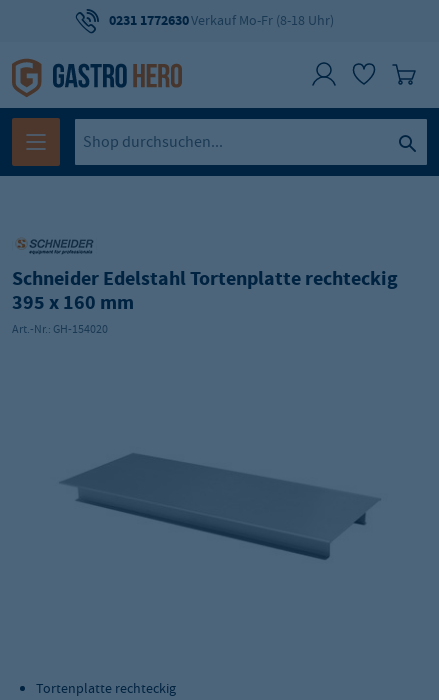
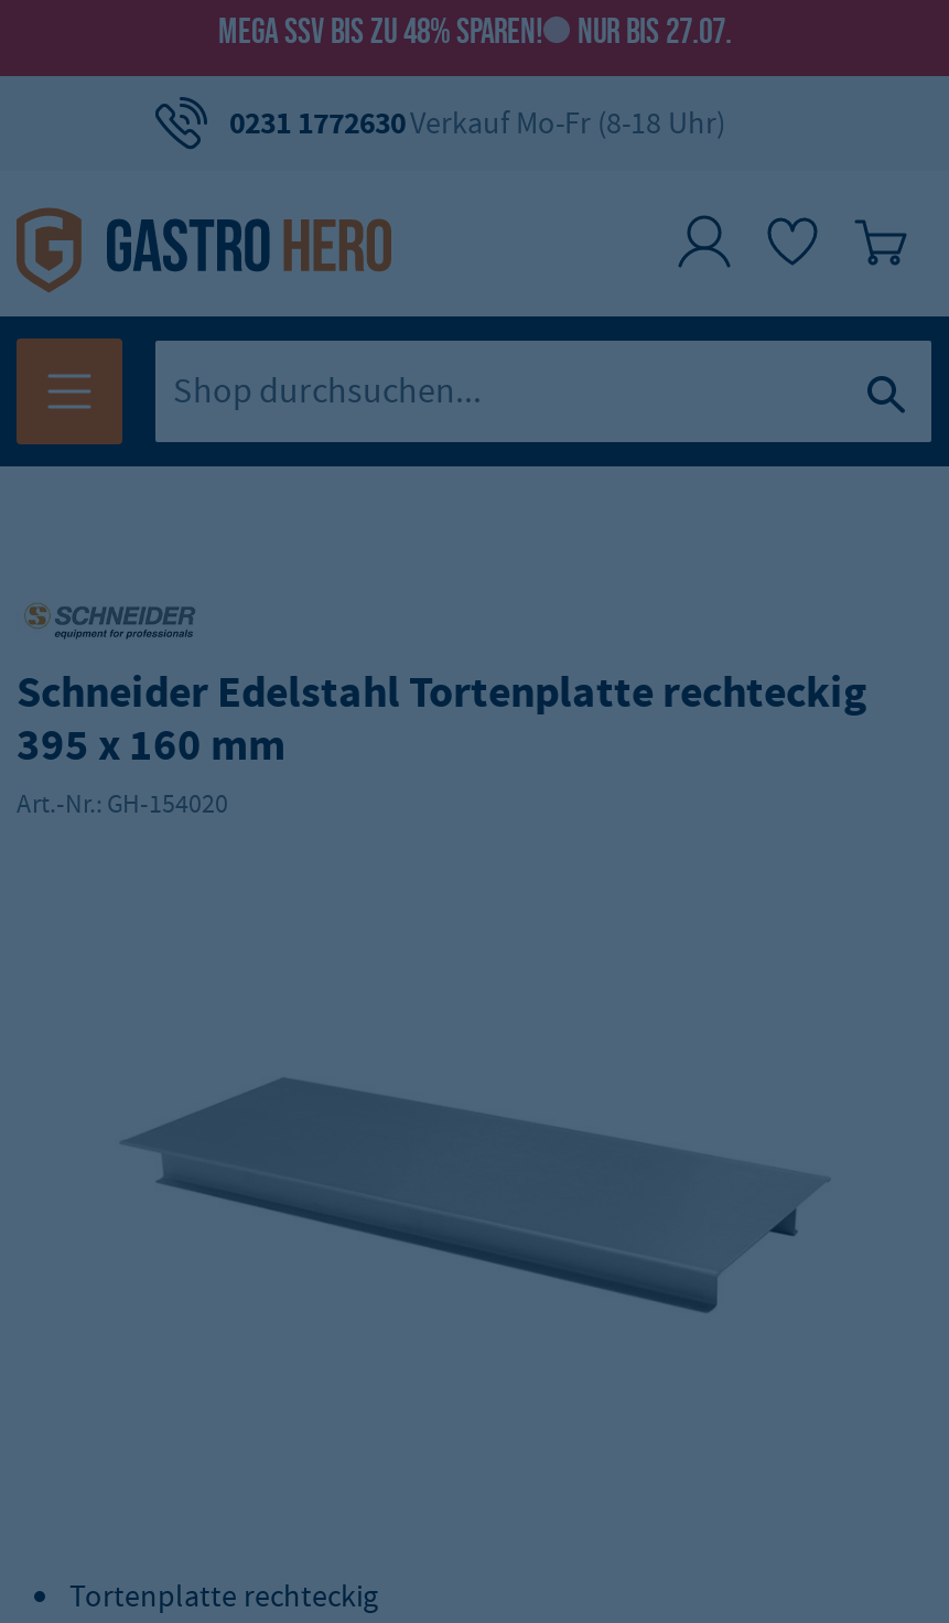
+ MEGA SSV BIS ZU 48% SPAREN!
+ NUR BIS 27.07.
